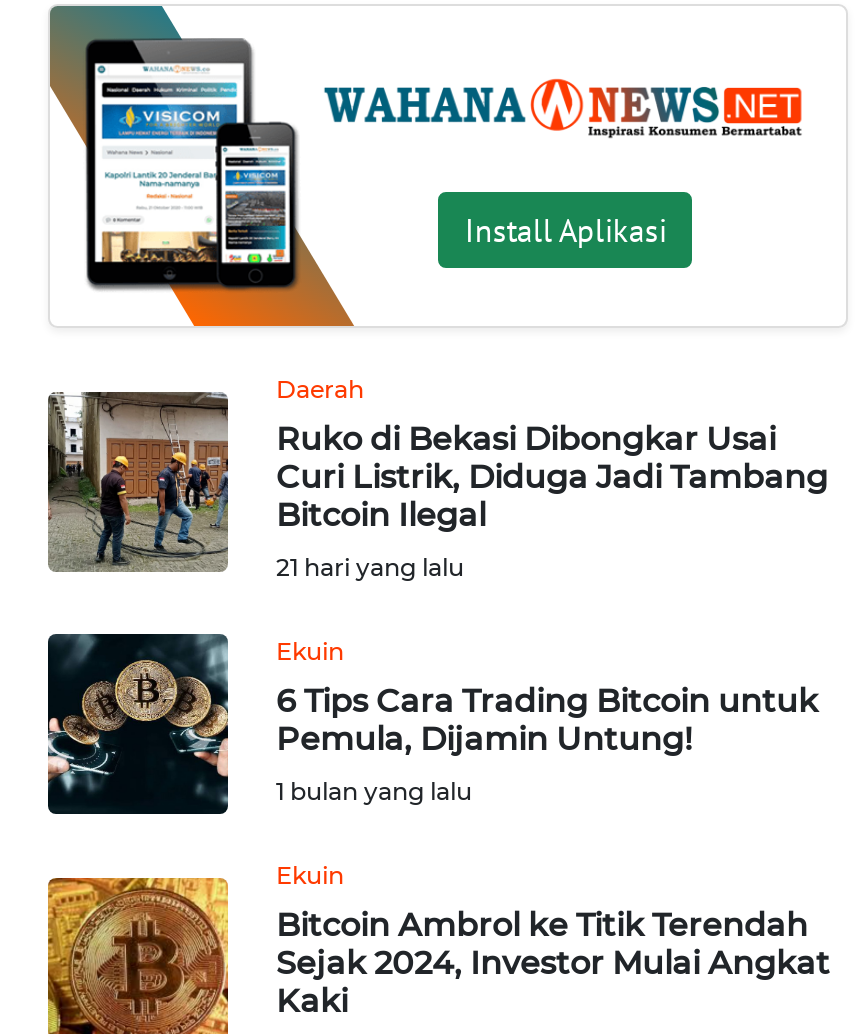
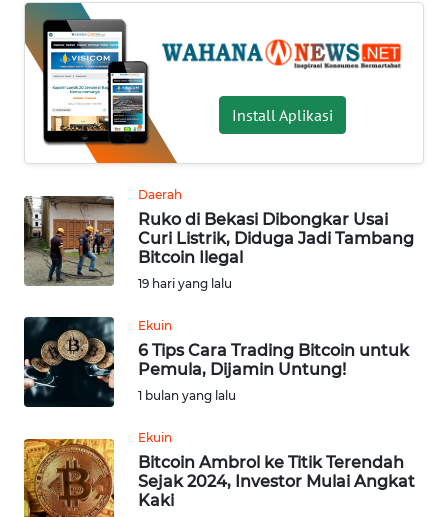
- 21 hari yang lalu
+ 19 hari yang lalu
